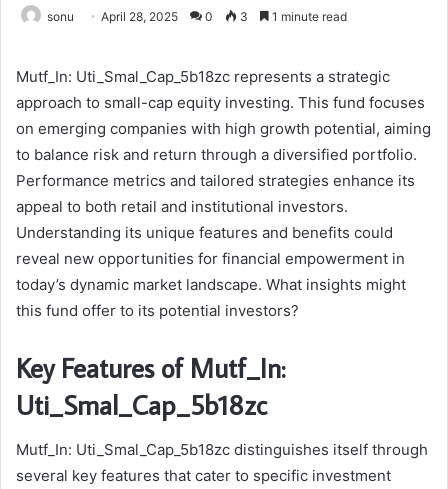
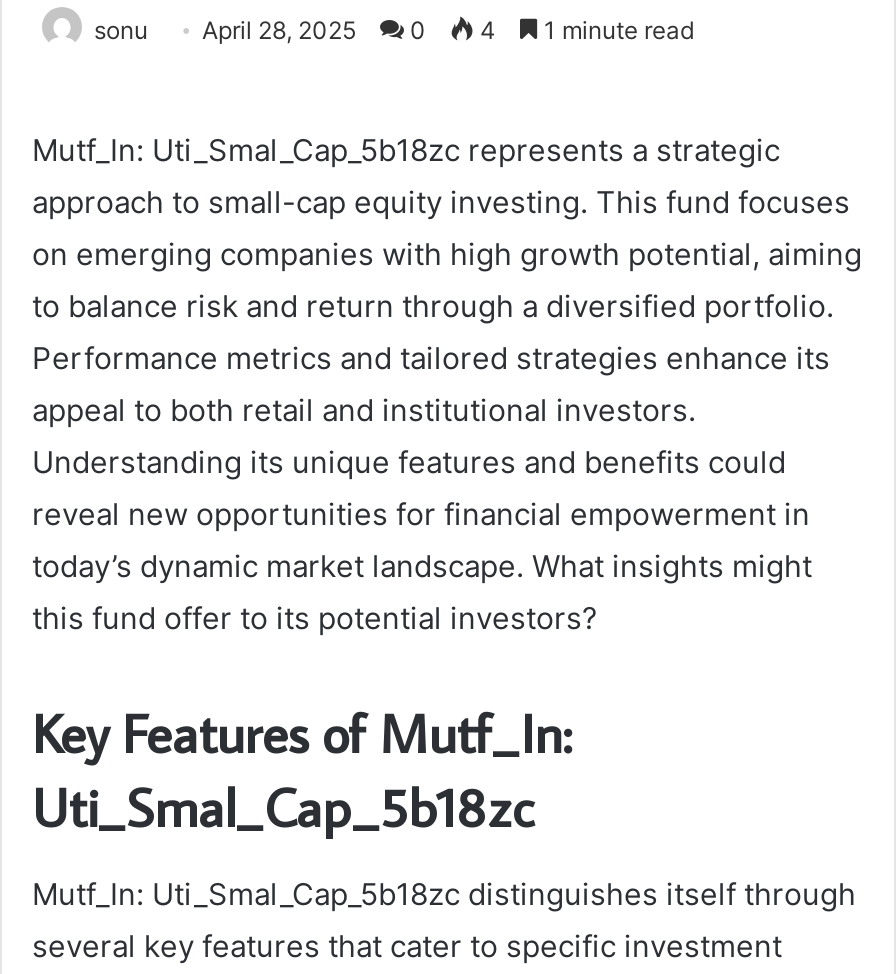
- sonu April 28, 2025 0 3 1 minute read
+ sonu April 28, 2025 0 4 1 minute read
